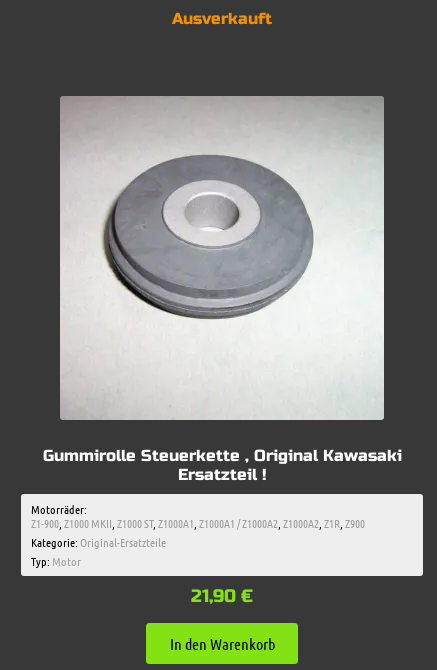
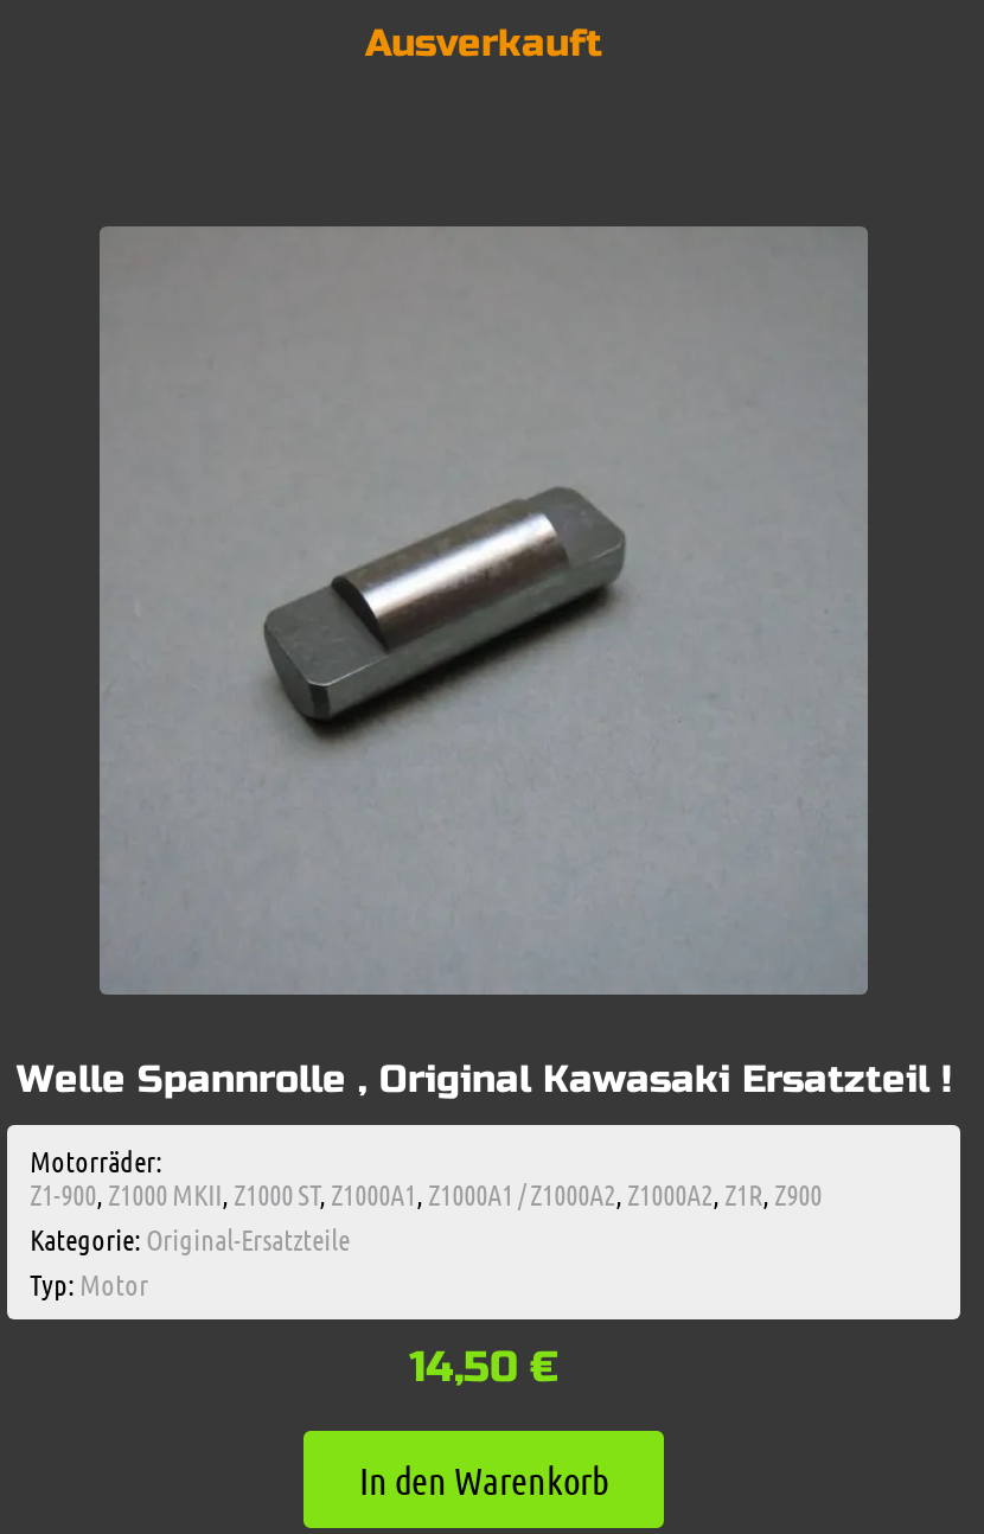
- [image]
- Gummirolle Steuerkette , Original Kawasaki
- Ersatzteil !
+ [image]
+ Welle Spannrolle , Original Kawasaki Ersatzteil !

- 21,90 €
+ 14,50 €
